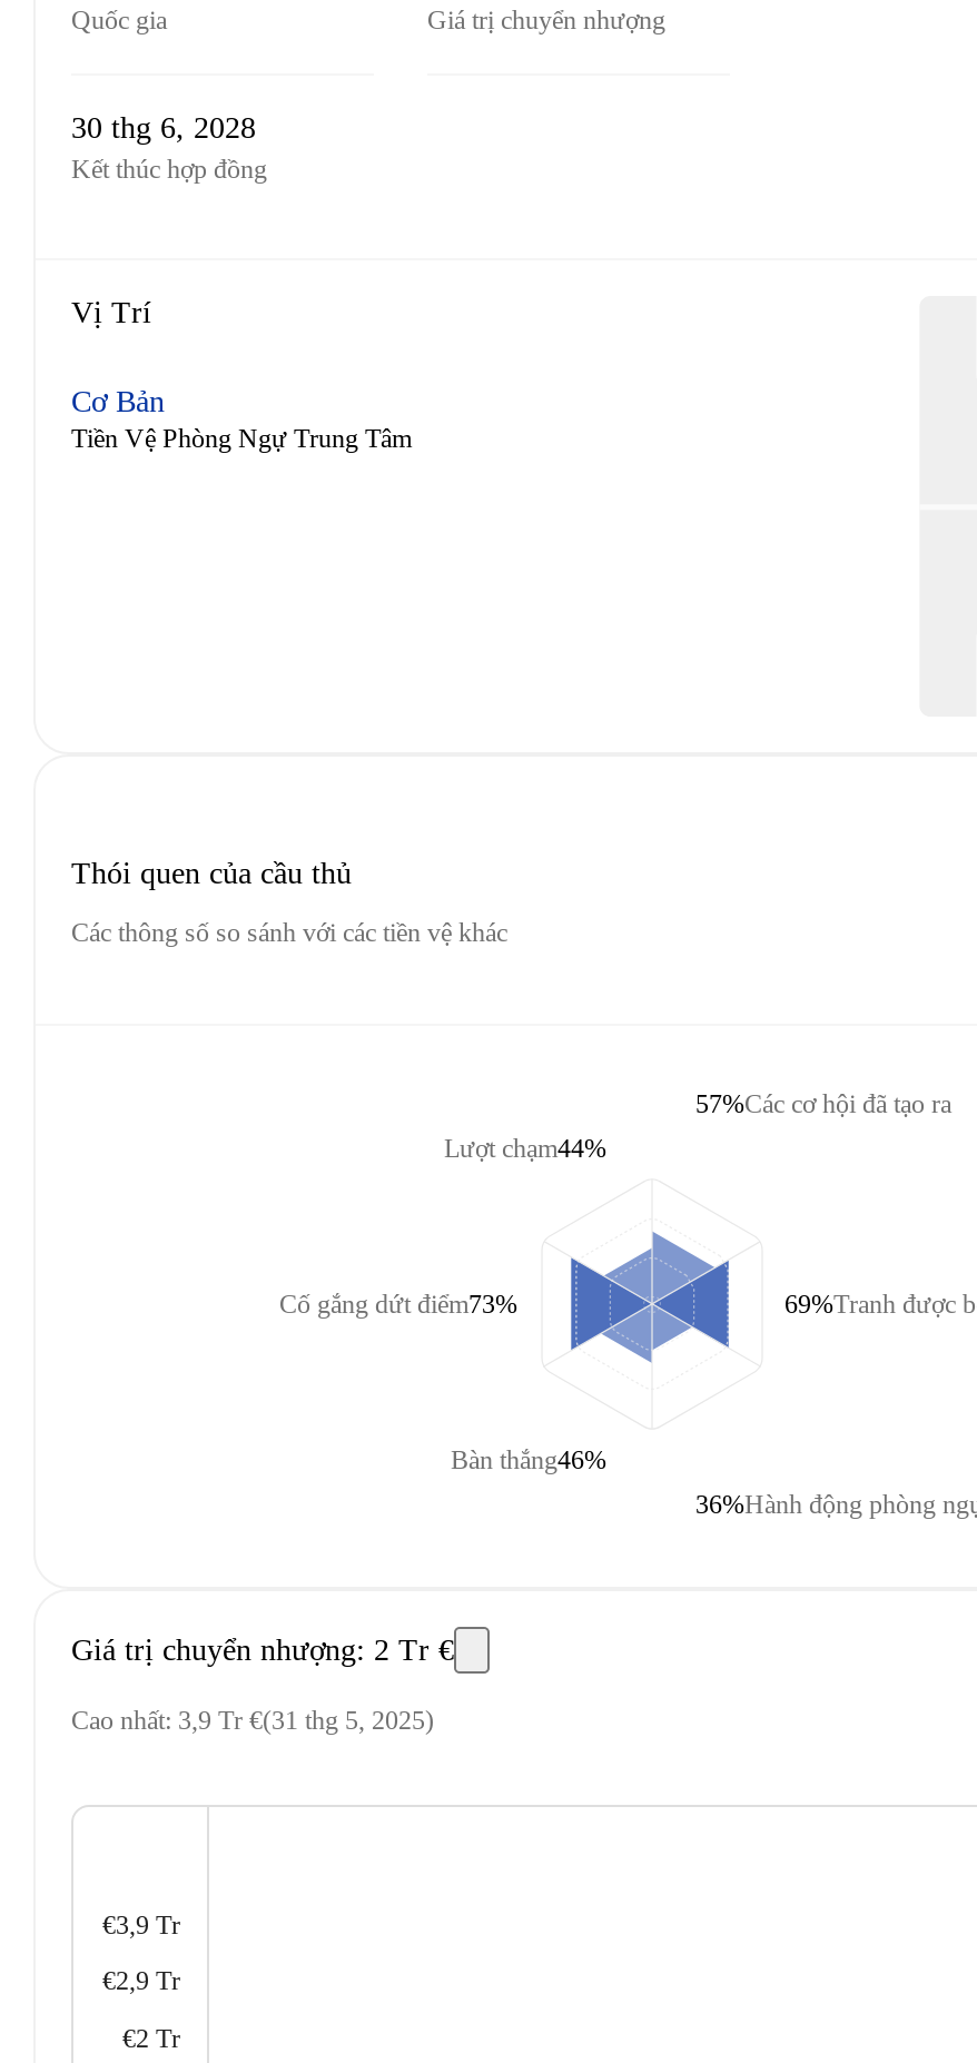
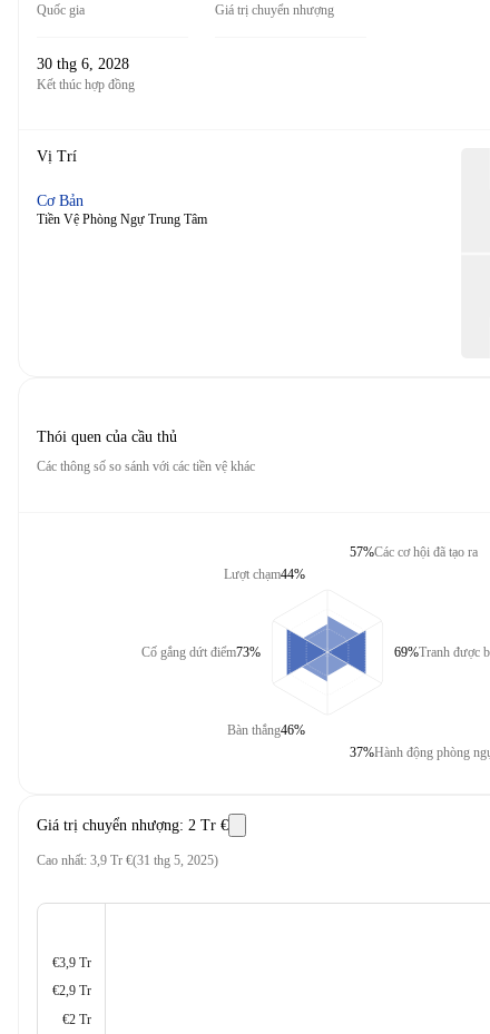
- 36%
+ 37%
